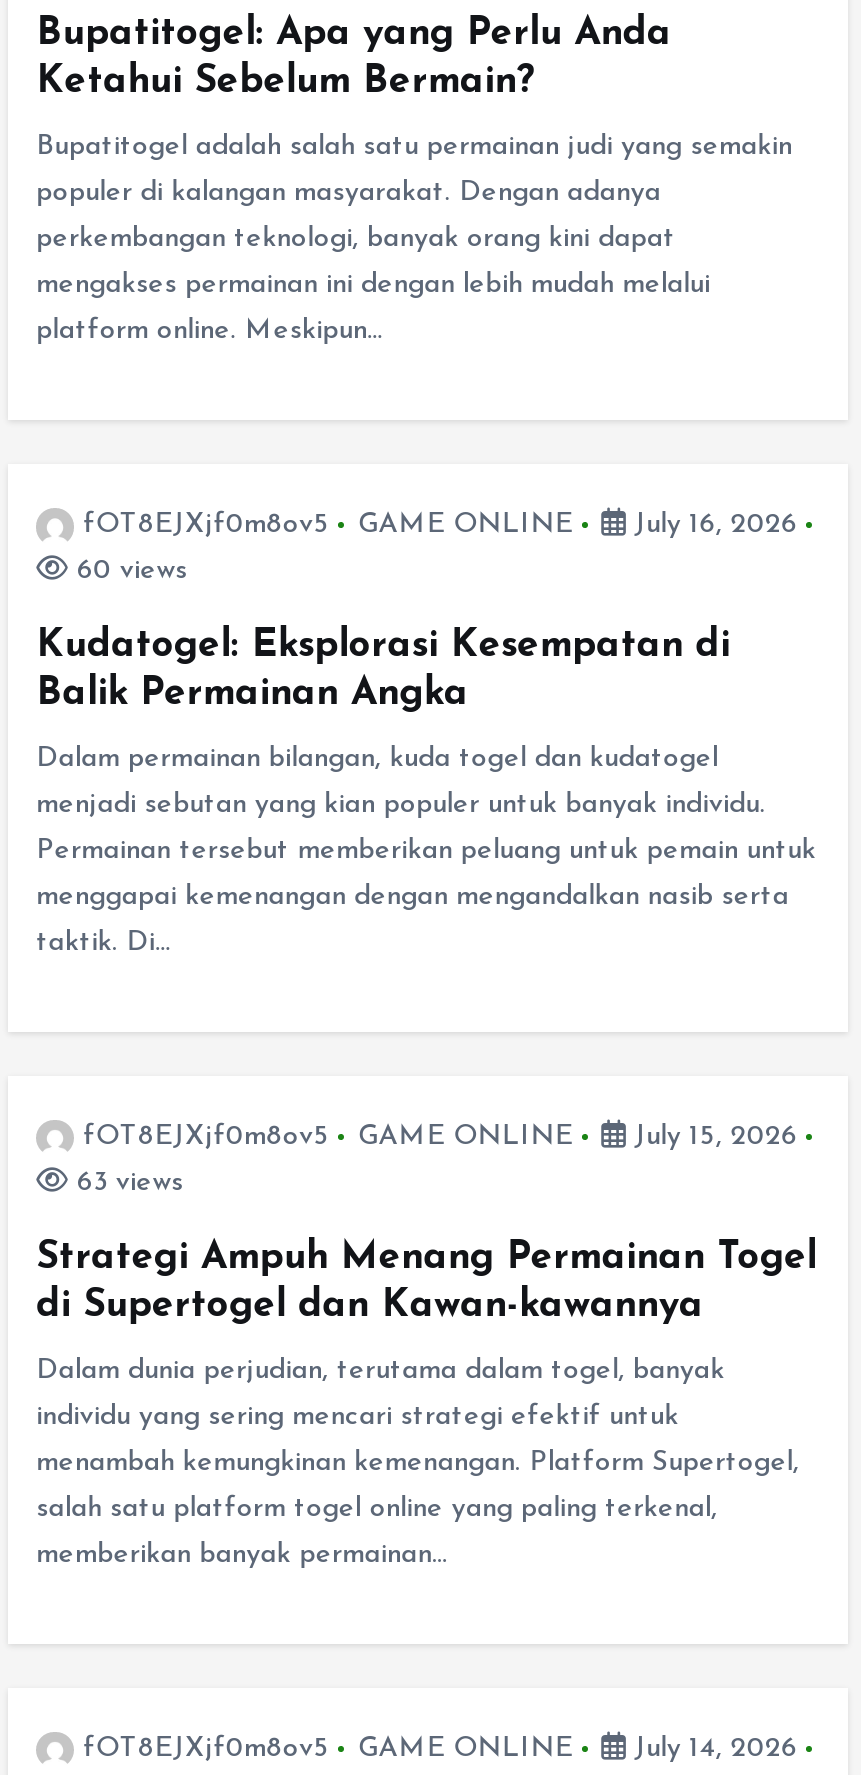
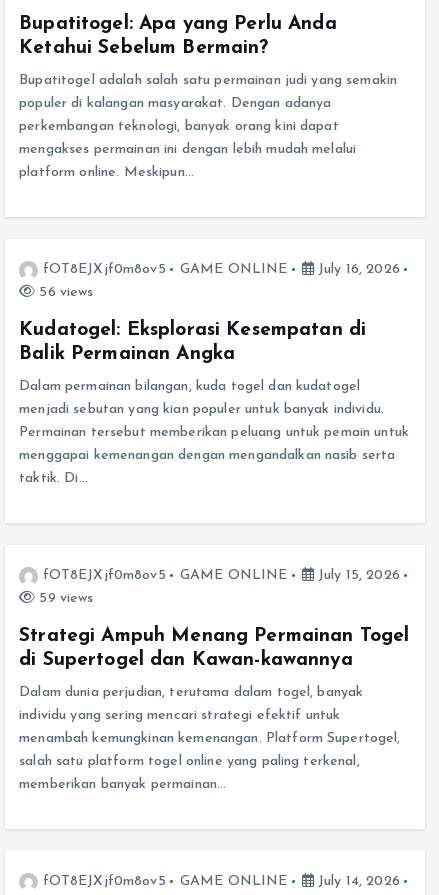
- 60 views
+ 56 views

- 63 views
+ 59 views
